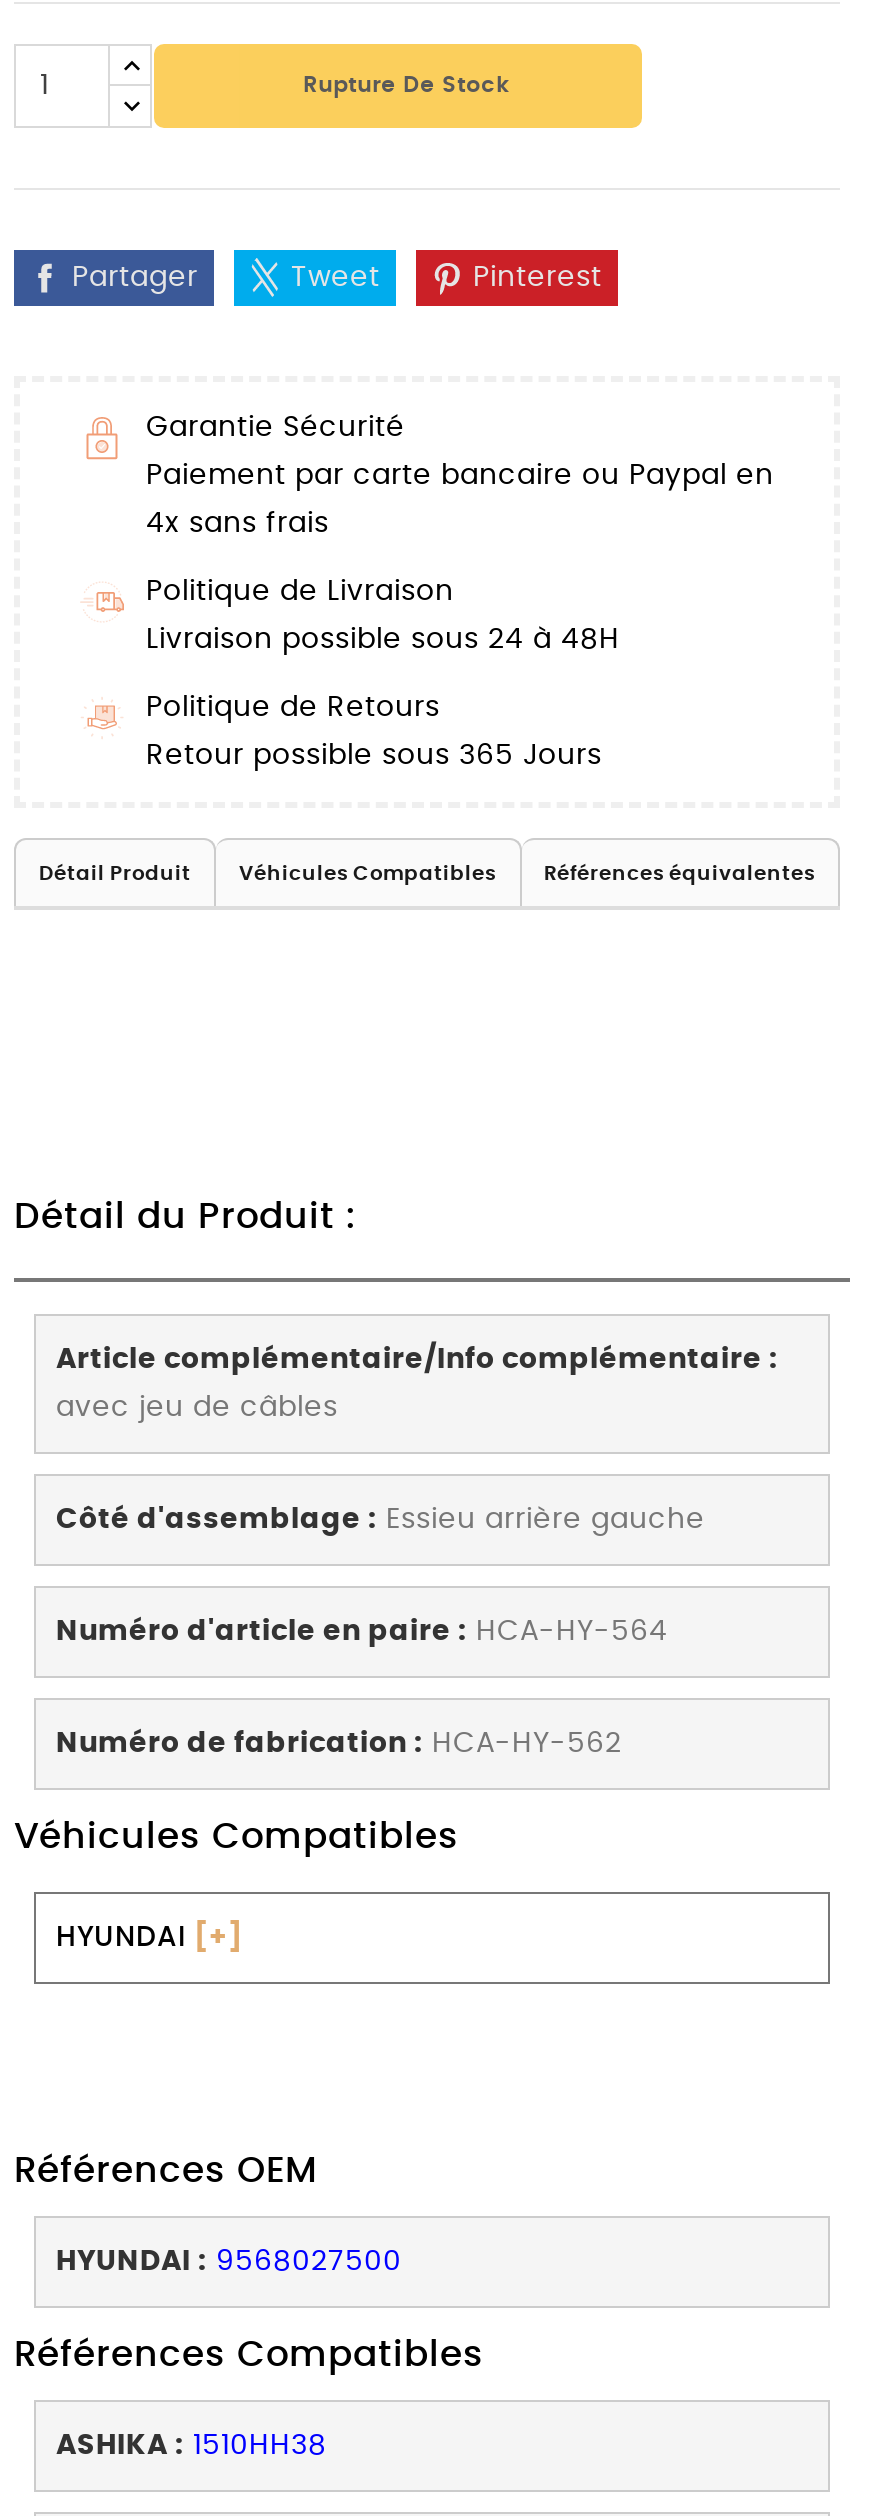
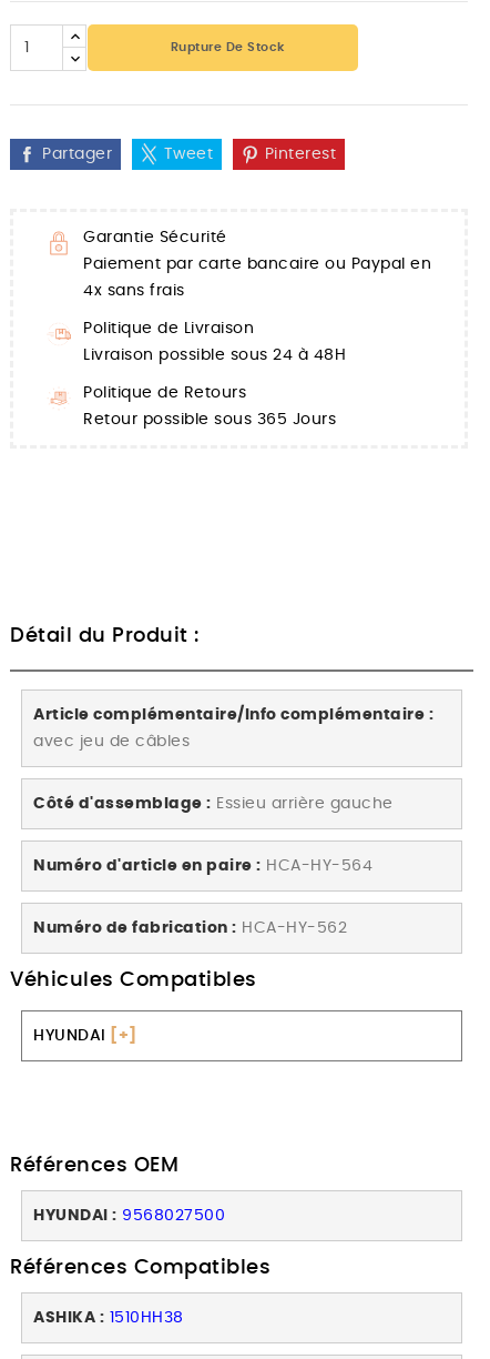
- Détail Produit
- Véhicules Compatibles
- Références équivalentes
